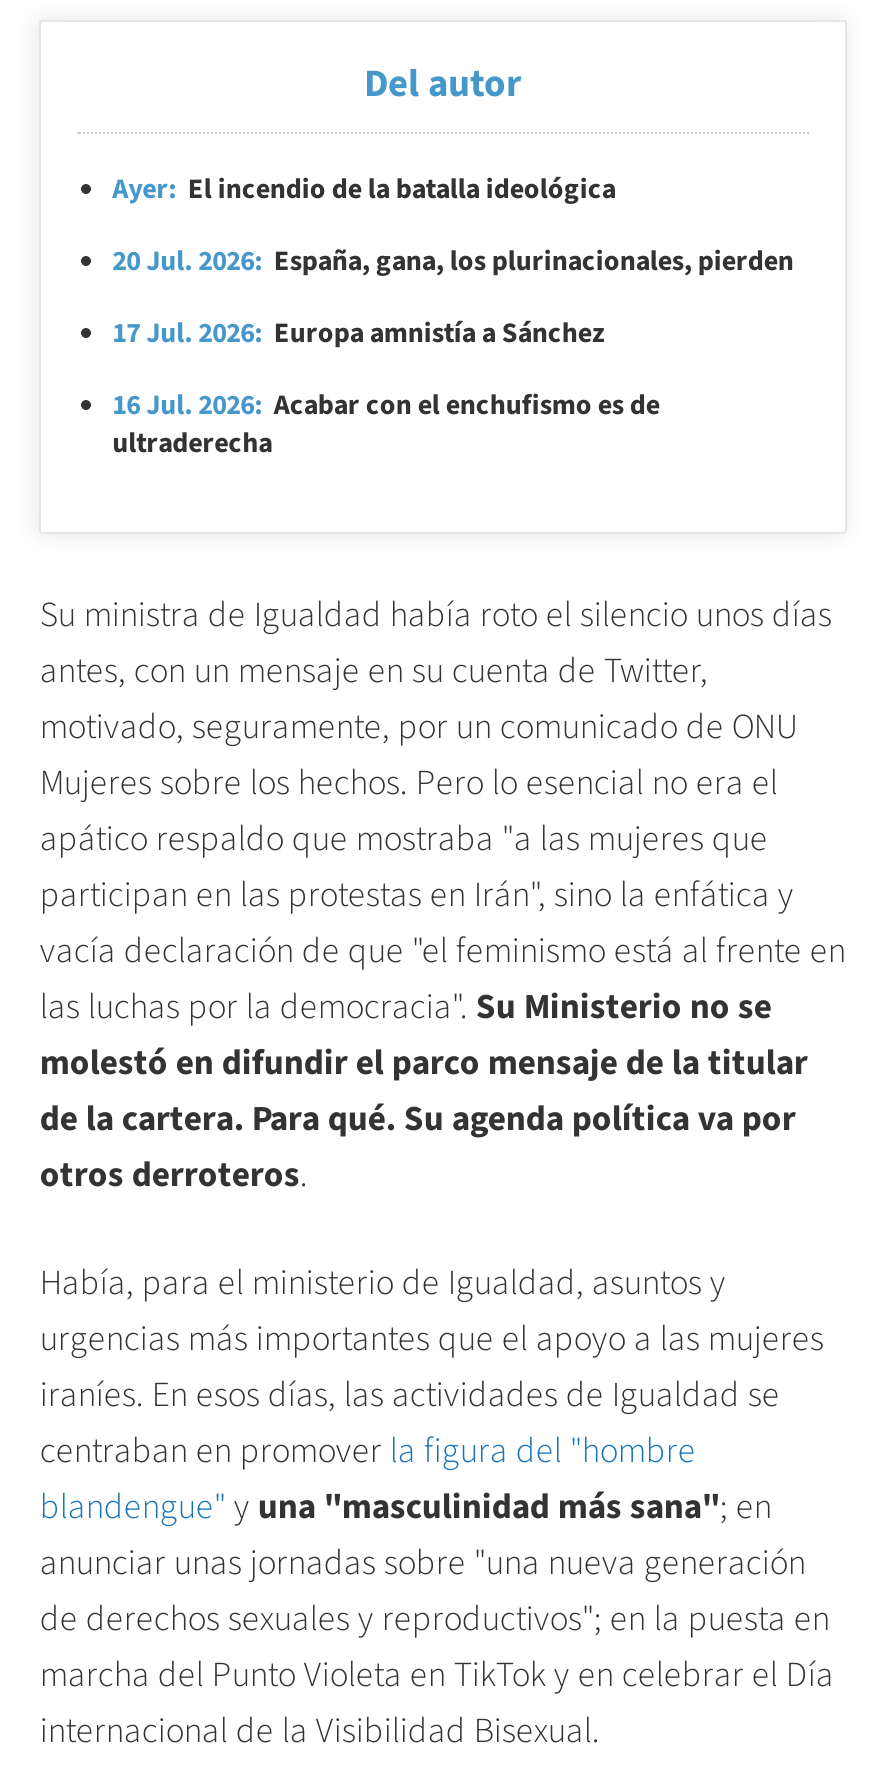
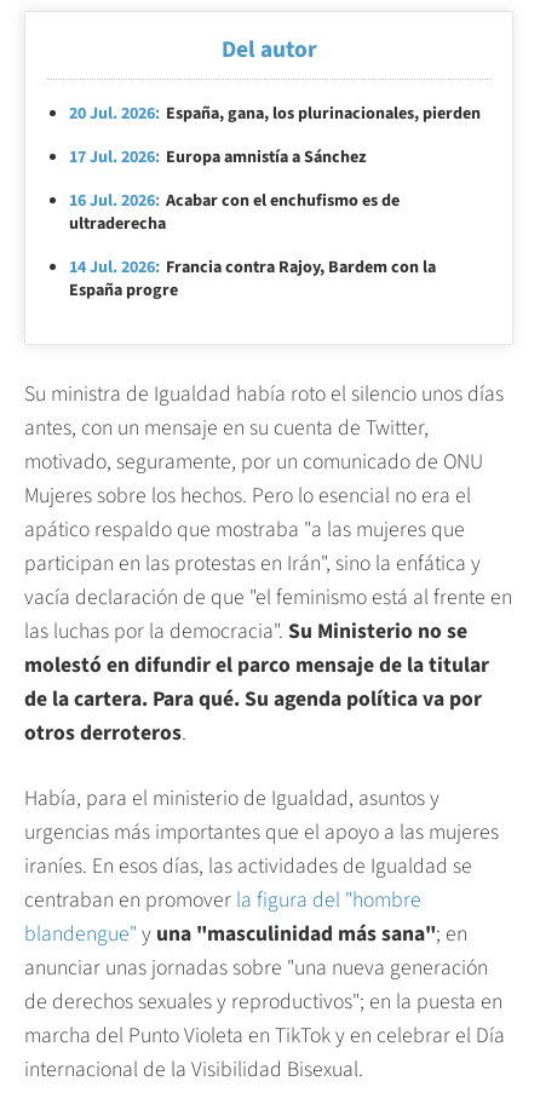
- Ayer: El incendio de la batalla ideológica

moved up: 20 Jul. 2026: España, gana, los plurinacionales, pierden | 17 Jul. 2026: Europa amnistía a Sánchez | 16 Jul. 2026: Acabar con el enchufismo es de | ultraderecha

+ 14 Jul. 2026: Francia contra Rajoy, Bardem con la
+ España progre
